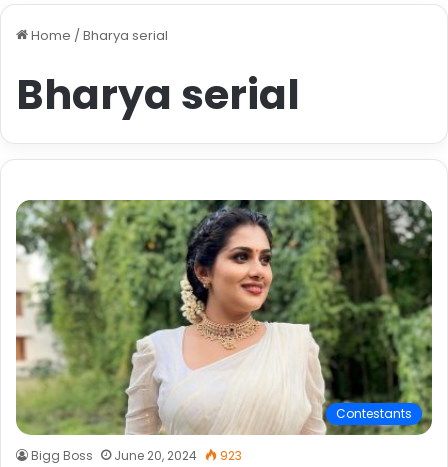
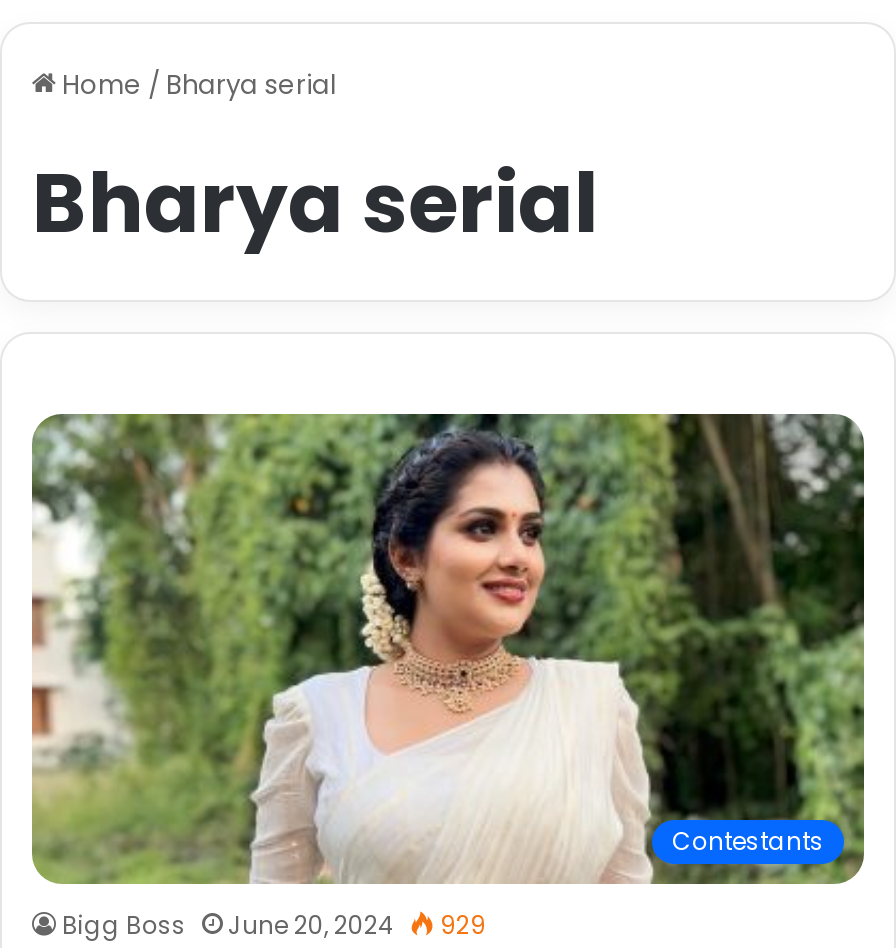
- Bigg Boss June 20, 2024 923
+ Bigg Boss June 20, 2024 929
